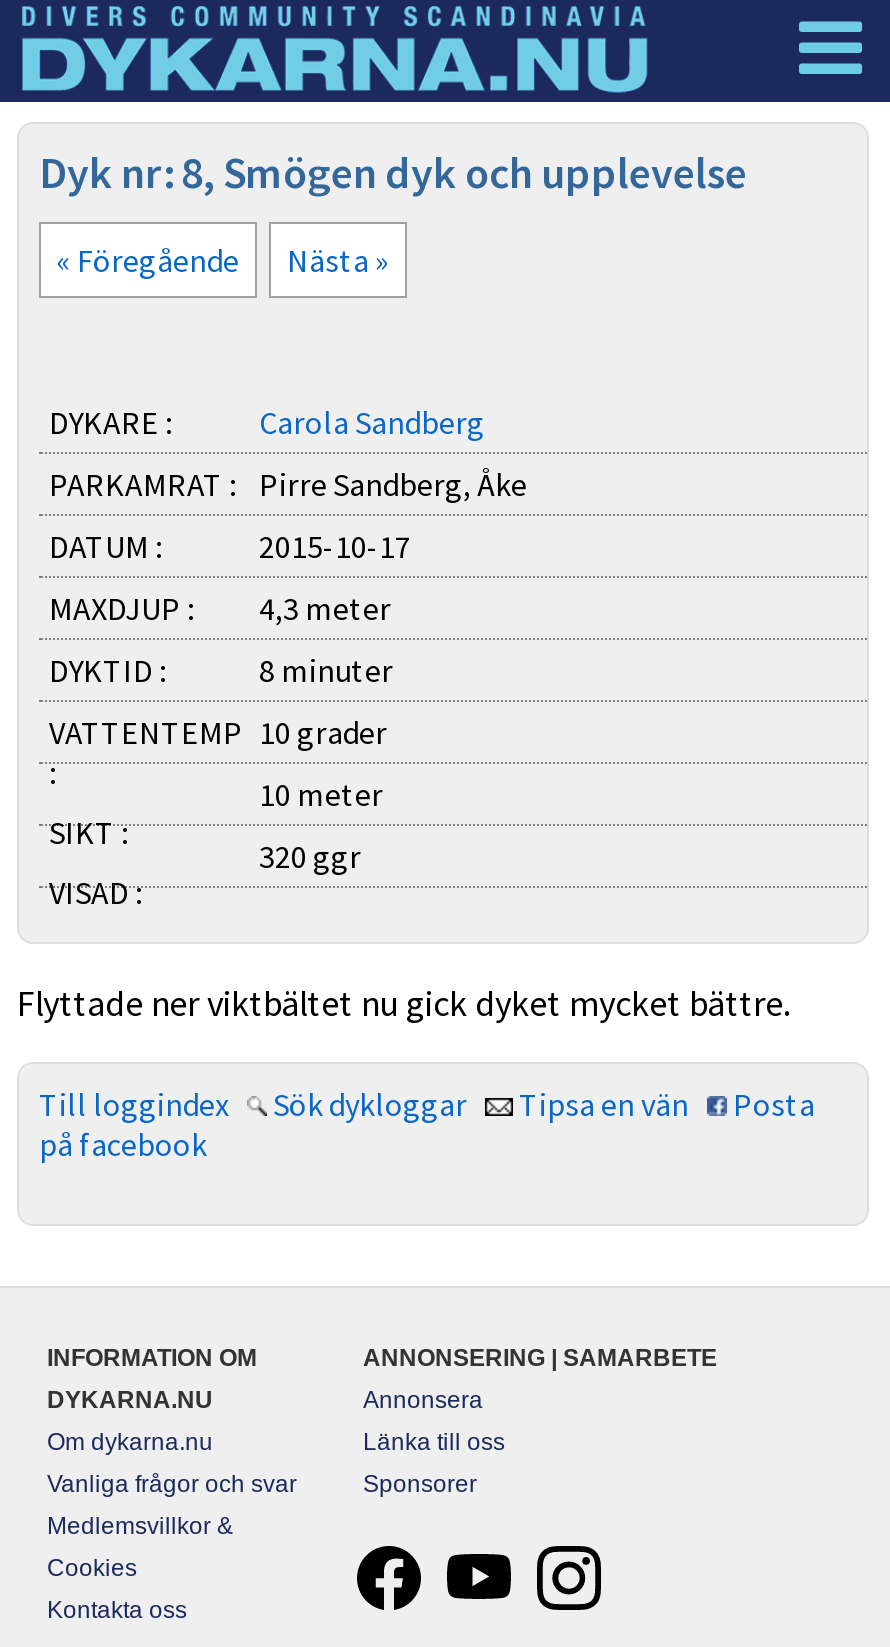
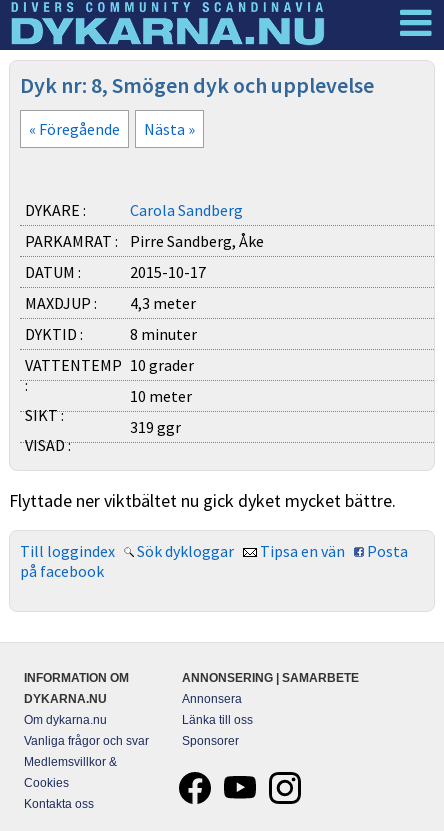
- 320 ggr
+ 319 ggr
